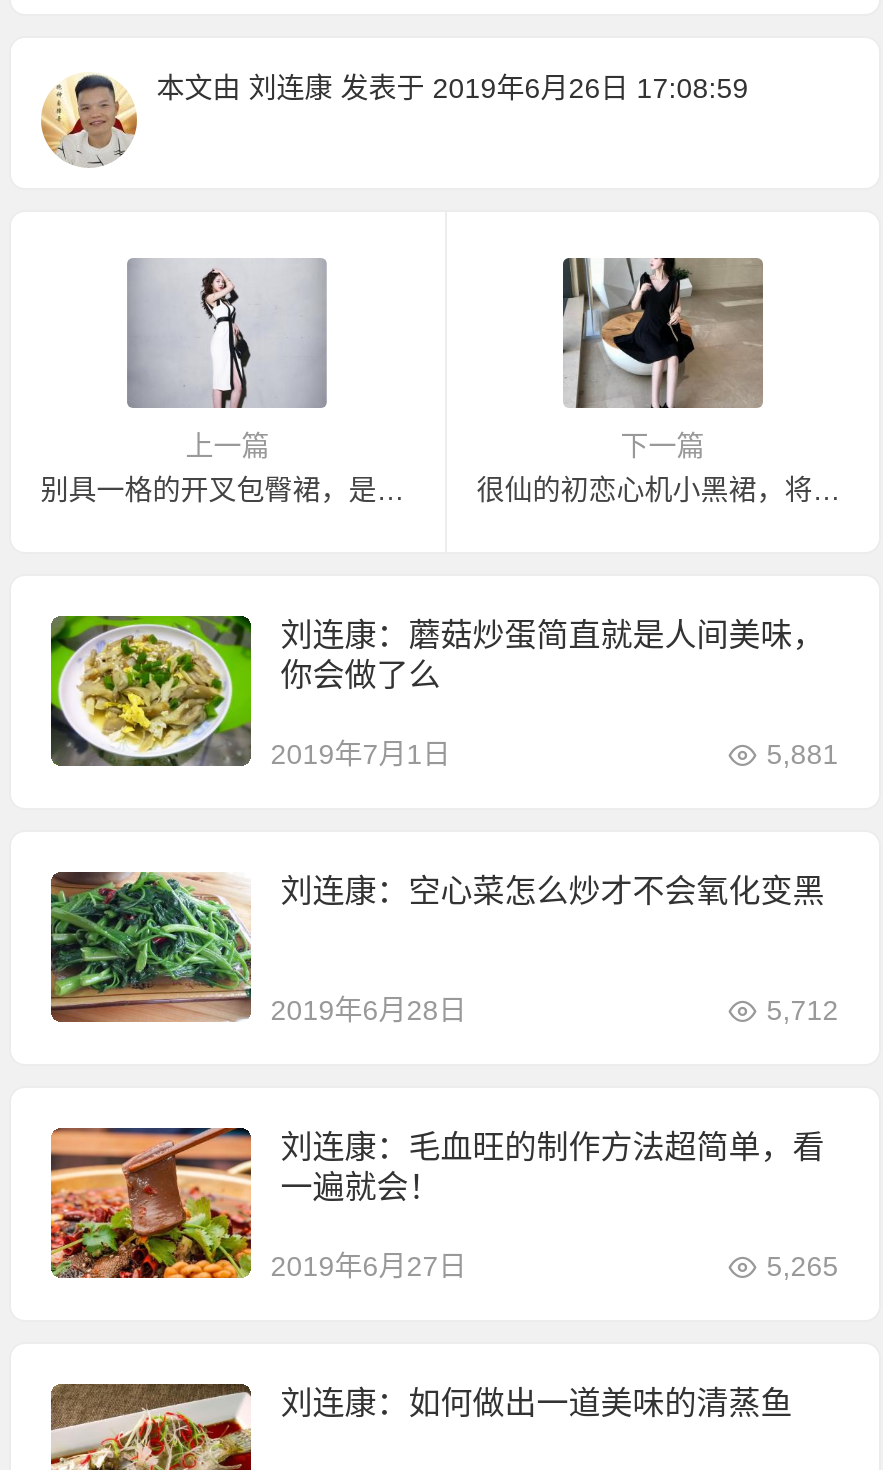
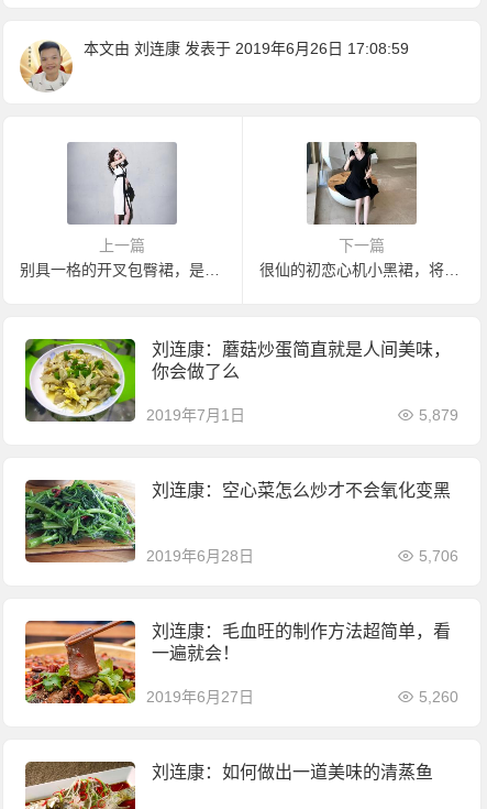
- 5,881
+ 5,879

- 5,712
+ 5,706

- 5,265
+ 5,260
